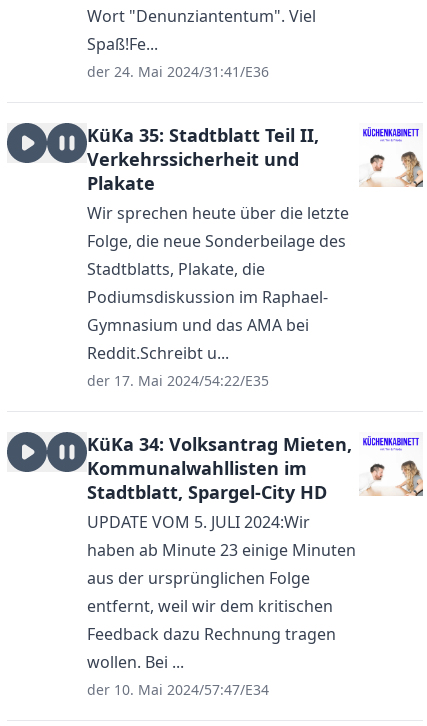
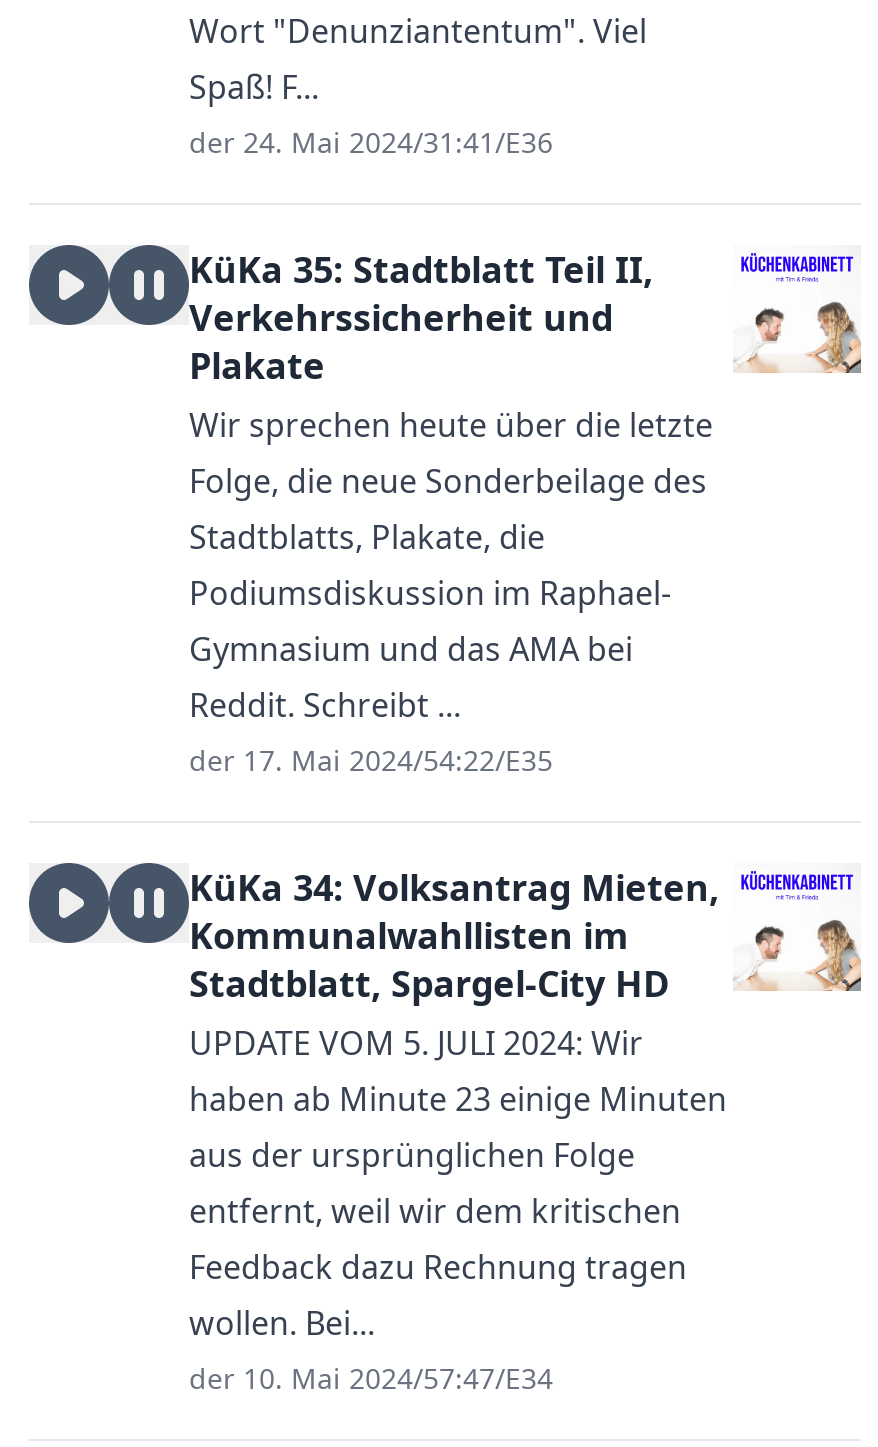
- Spaß!Fe...
+ Spaß! F...

- Reddit.Schreibt u...
+ Reddit. Schreibt ...

- UPDATE VOM 5. JULI 2024:Wir
+ UPDATE VOM 5. JULI 2024: Wir

- wollen. Bei ...
+ wollen. Bei...
